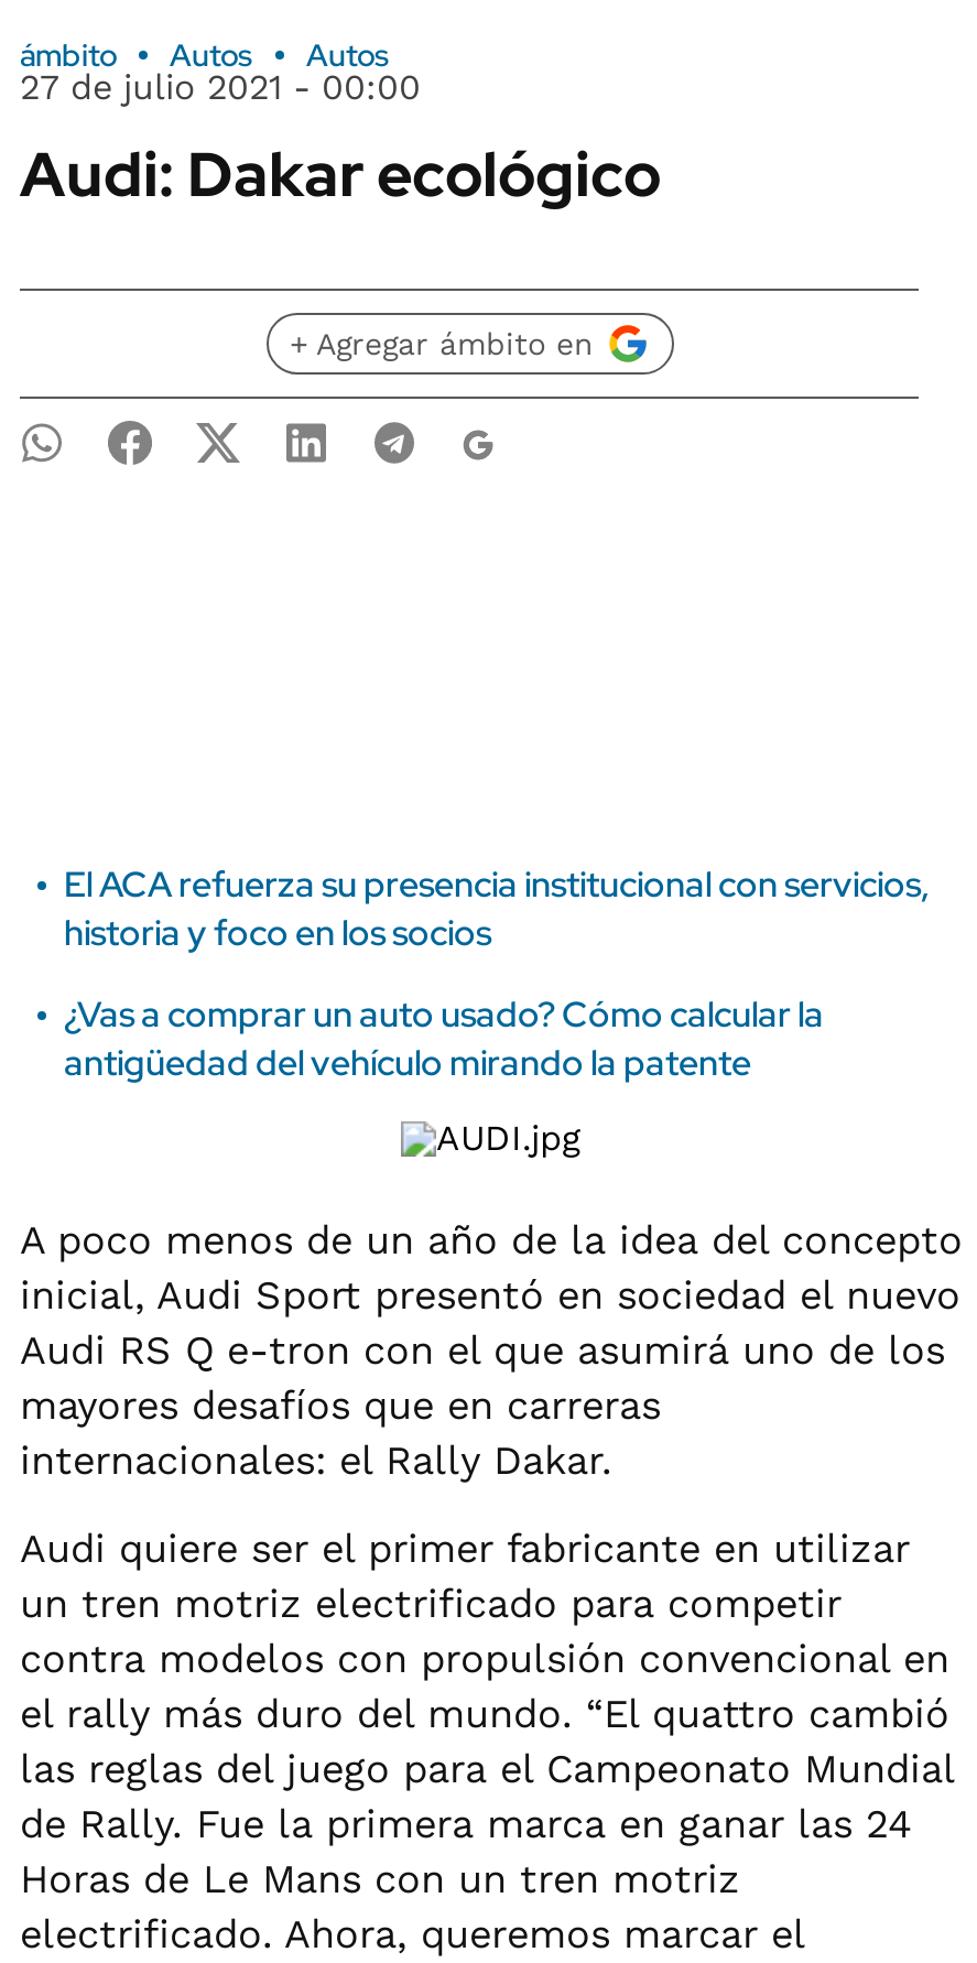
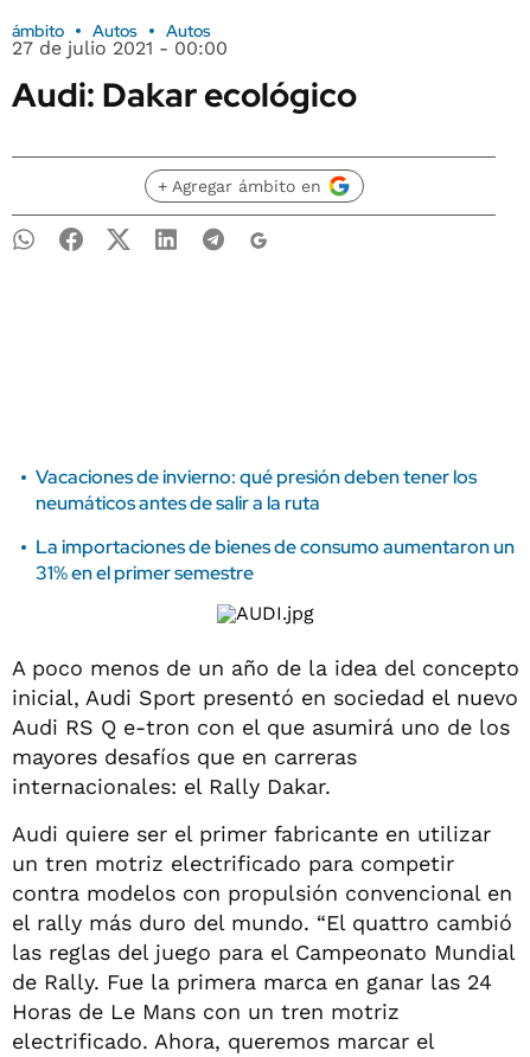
- El ACA refuerza su presencia institucional con servicios,
- historia y foco en los socios
+ Vacaciones de invierno: qué presión deben tener los
+ neumáticos antes de salir a la ruta

- ¿Vas a comprar un auto usado? Cómo calcular la
- antigüedad del vehículo mirando la patente
+ La importaciones de bienes de consumo aumentaron un
+ 31% en el primer semestre
